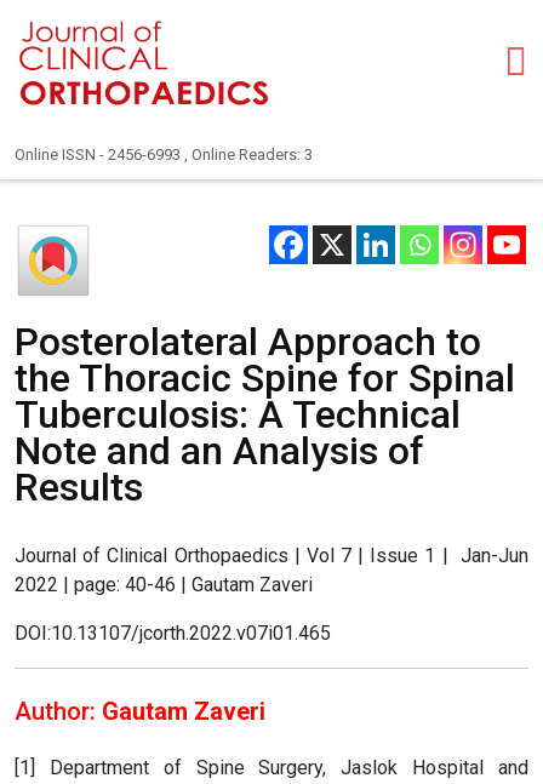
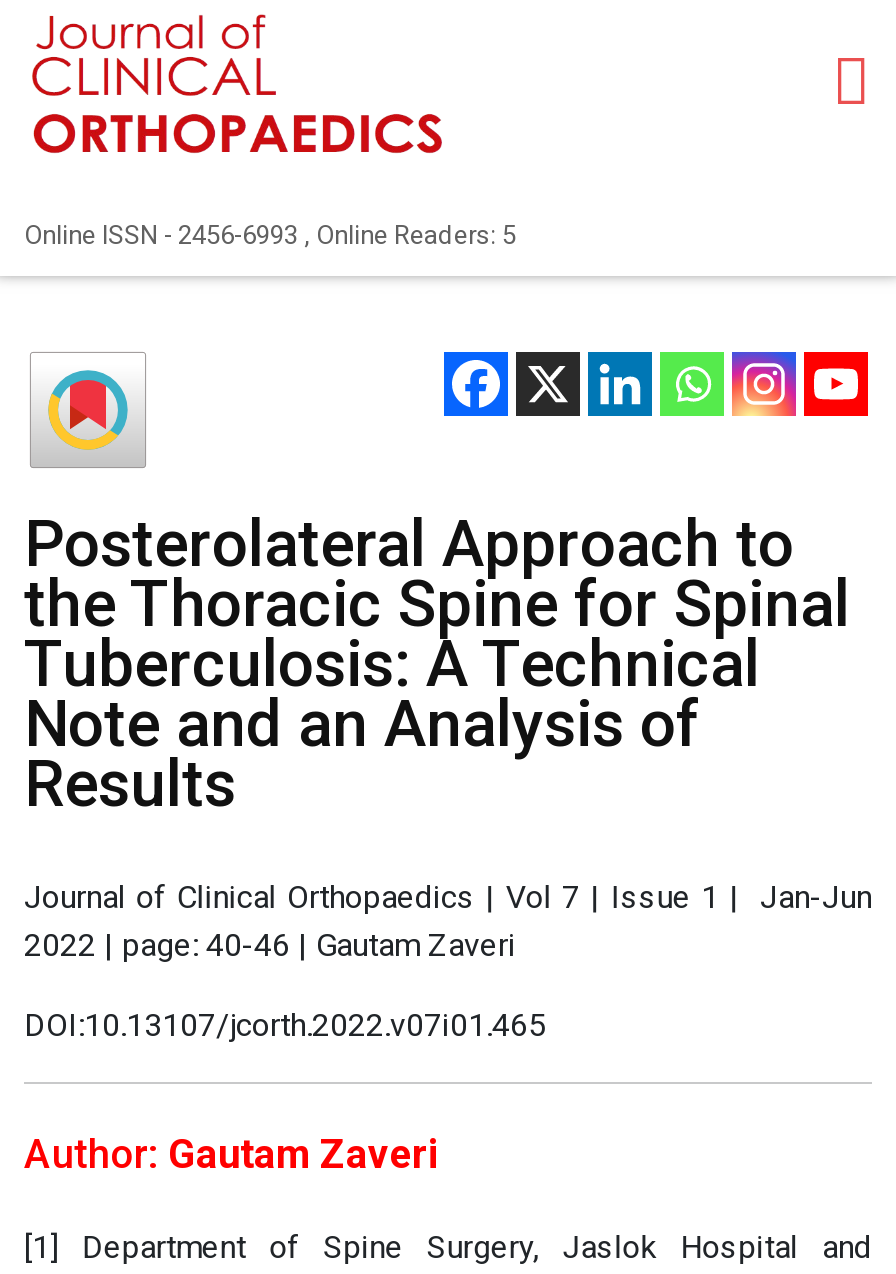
- Online ISSN - 2456-6993 , Online Readers: 3
+ Online ISSN - 2456-6993 , Online Readers: 5
